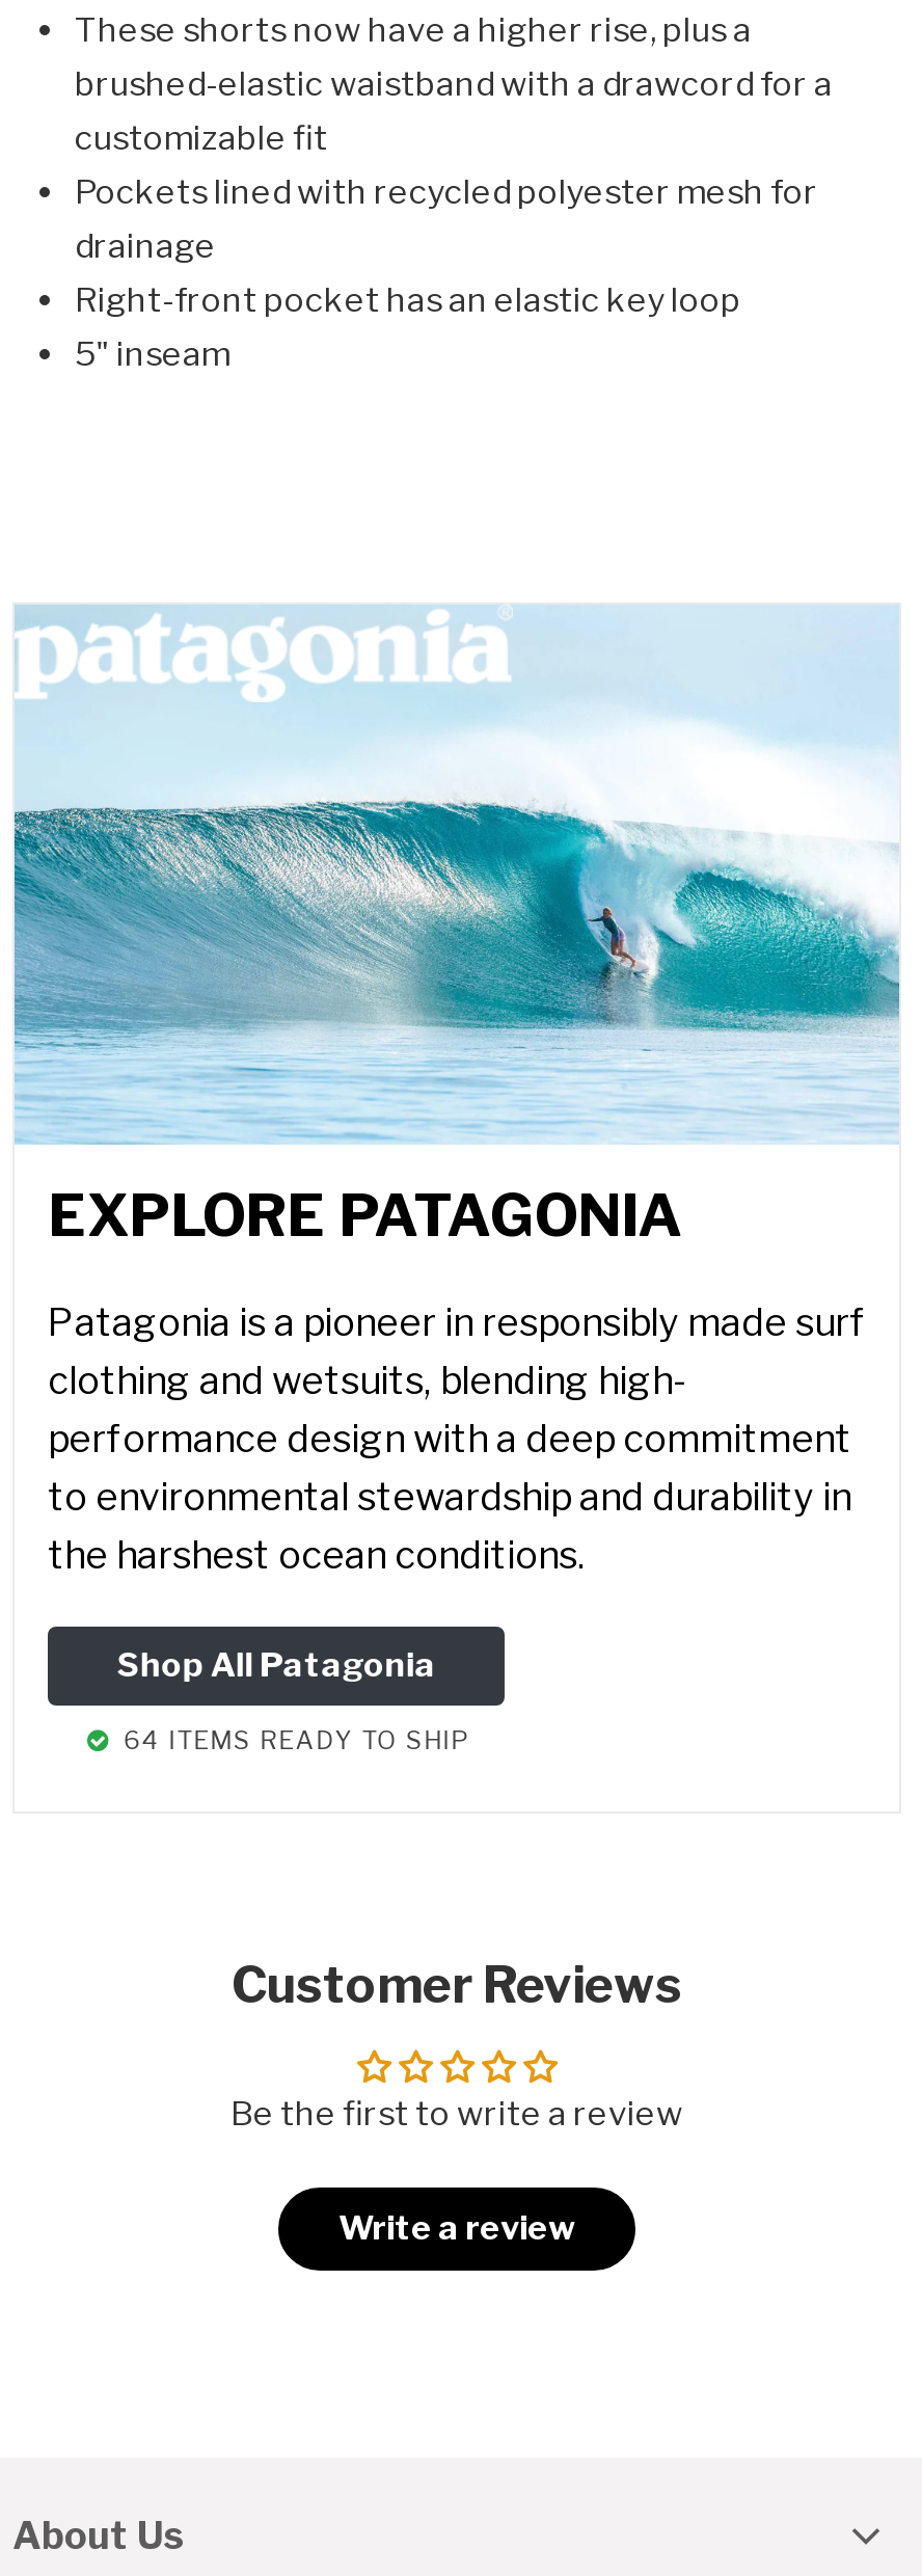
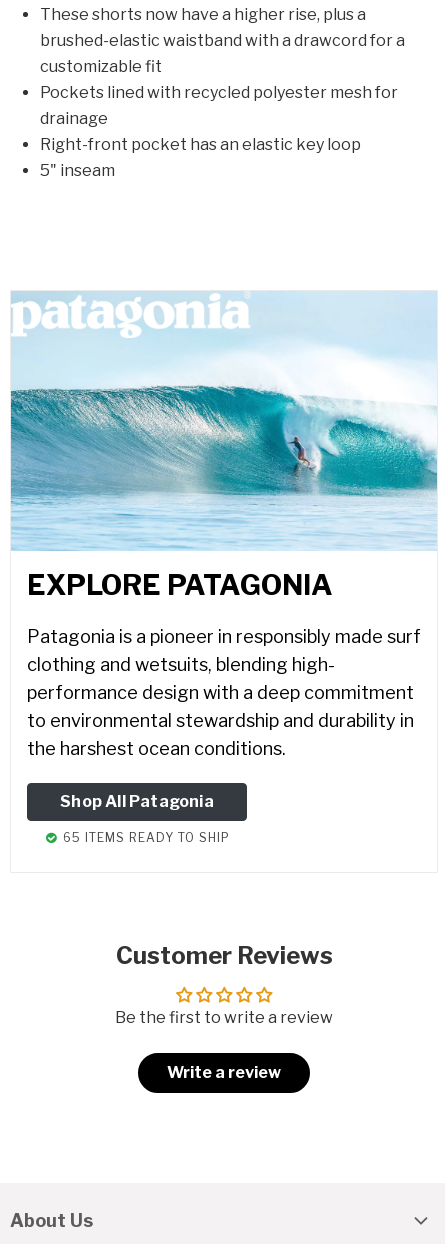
- 64 ITEMS READY TO SHIP
+ 65 ITEMS READY TO SHIP
